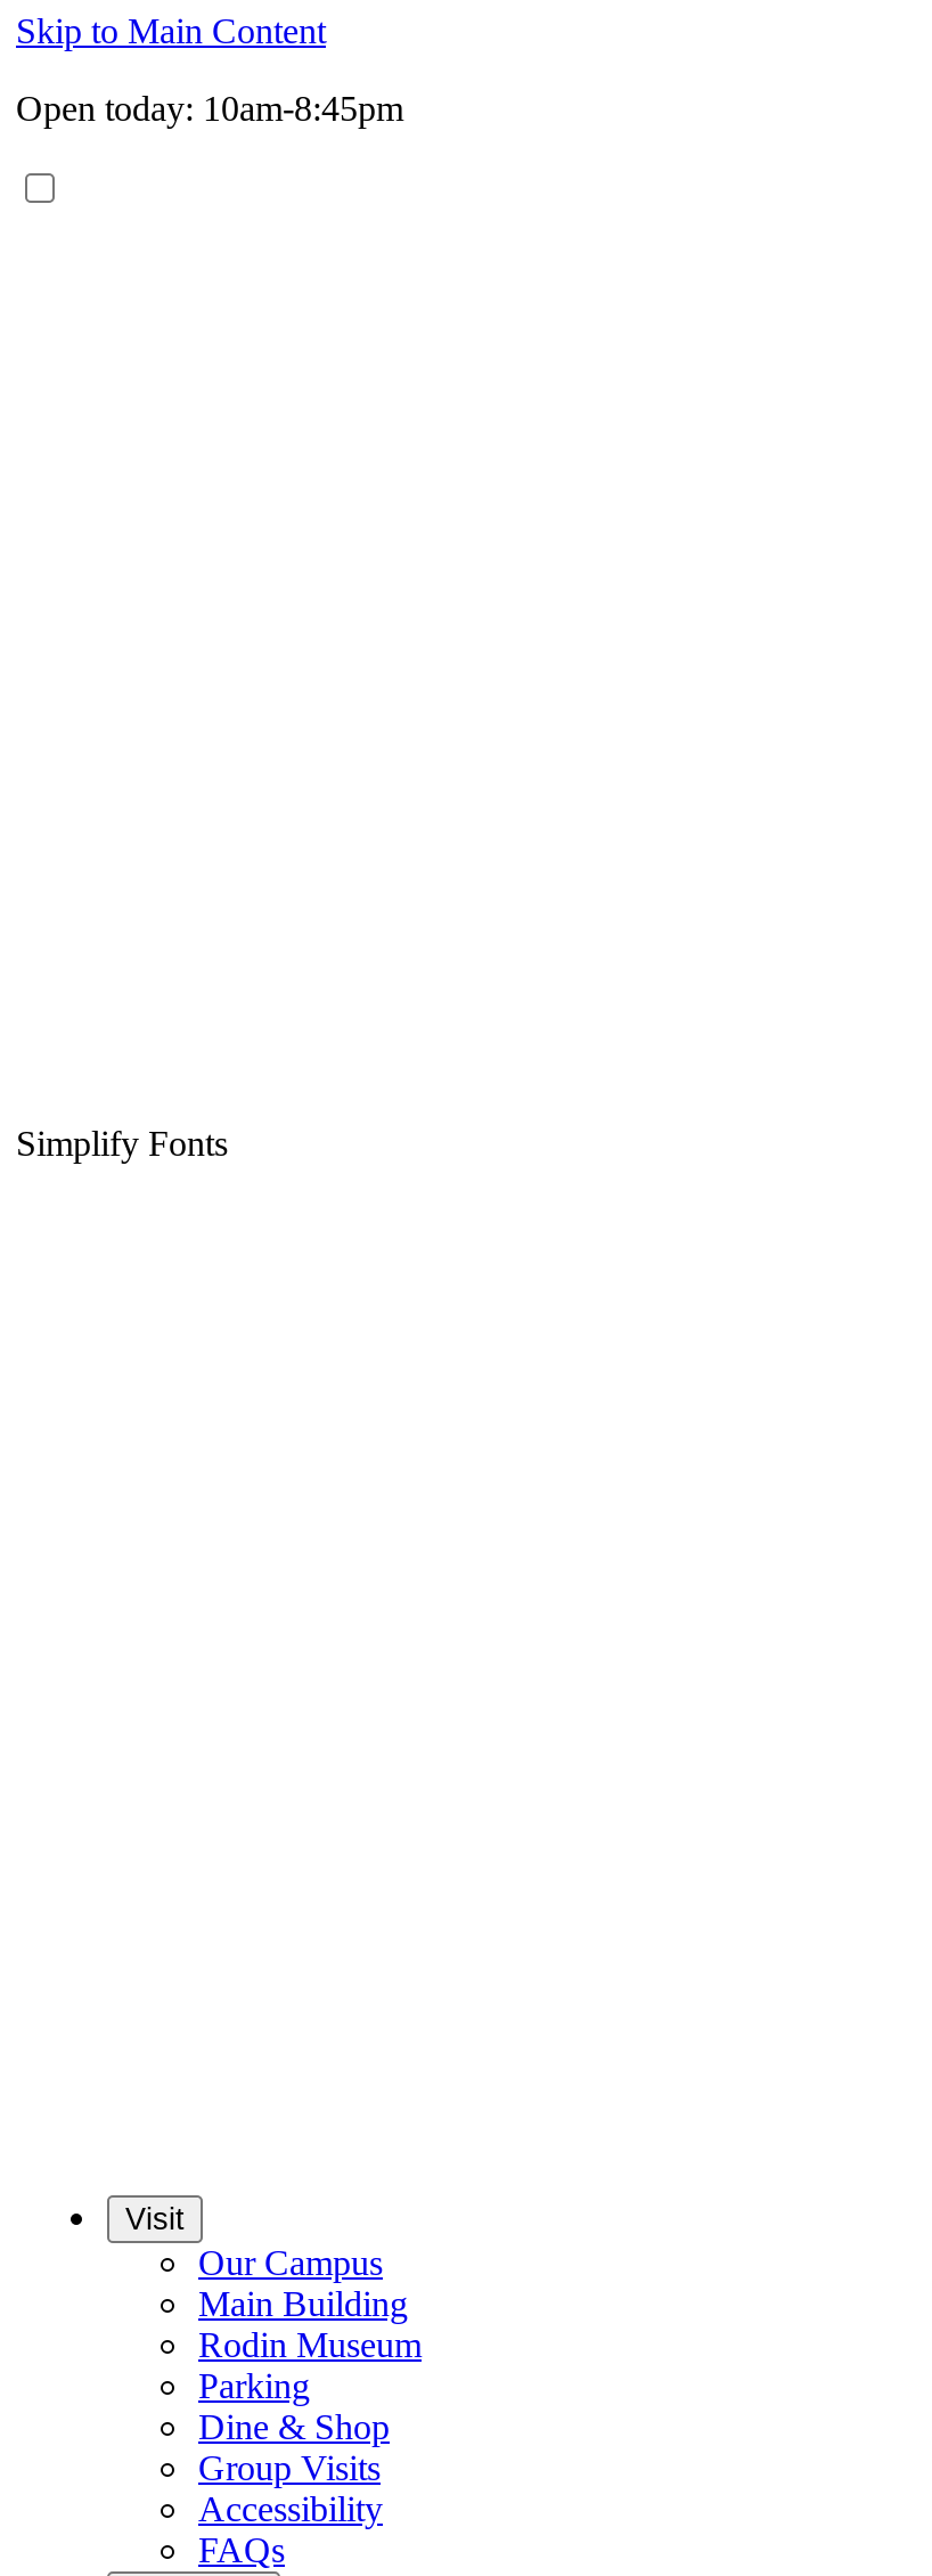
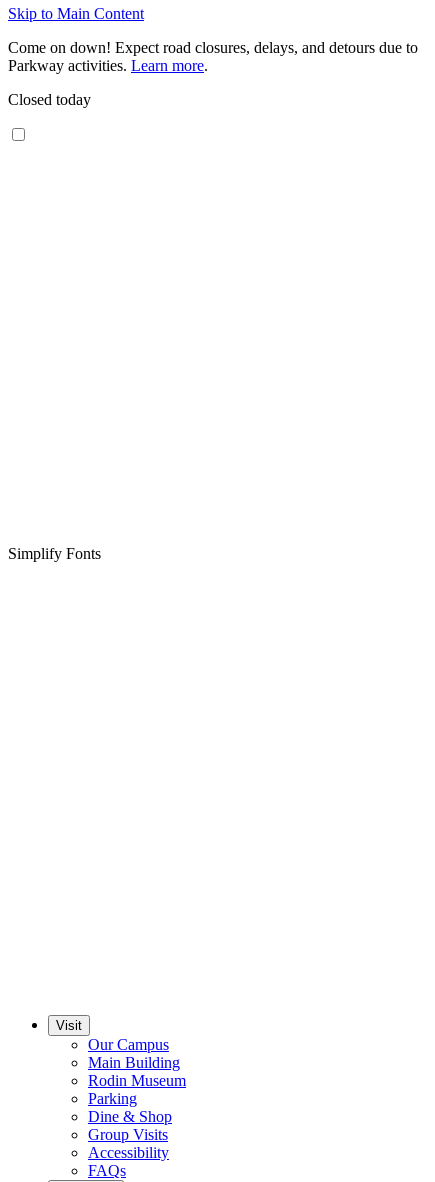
- Open today: 10am-8:45pm
+ Come on down! Expect road closures, delays, and detours due to
+ Parkway activities. Learn more.
+ Closed today
